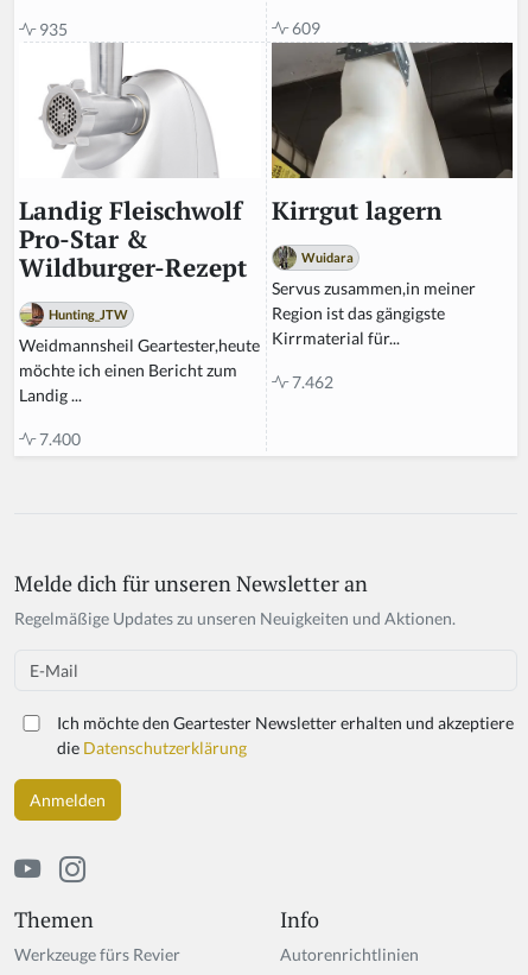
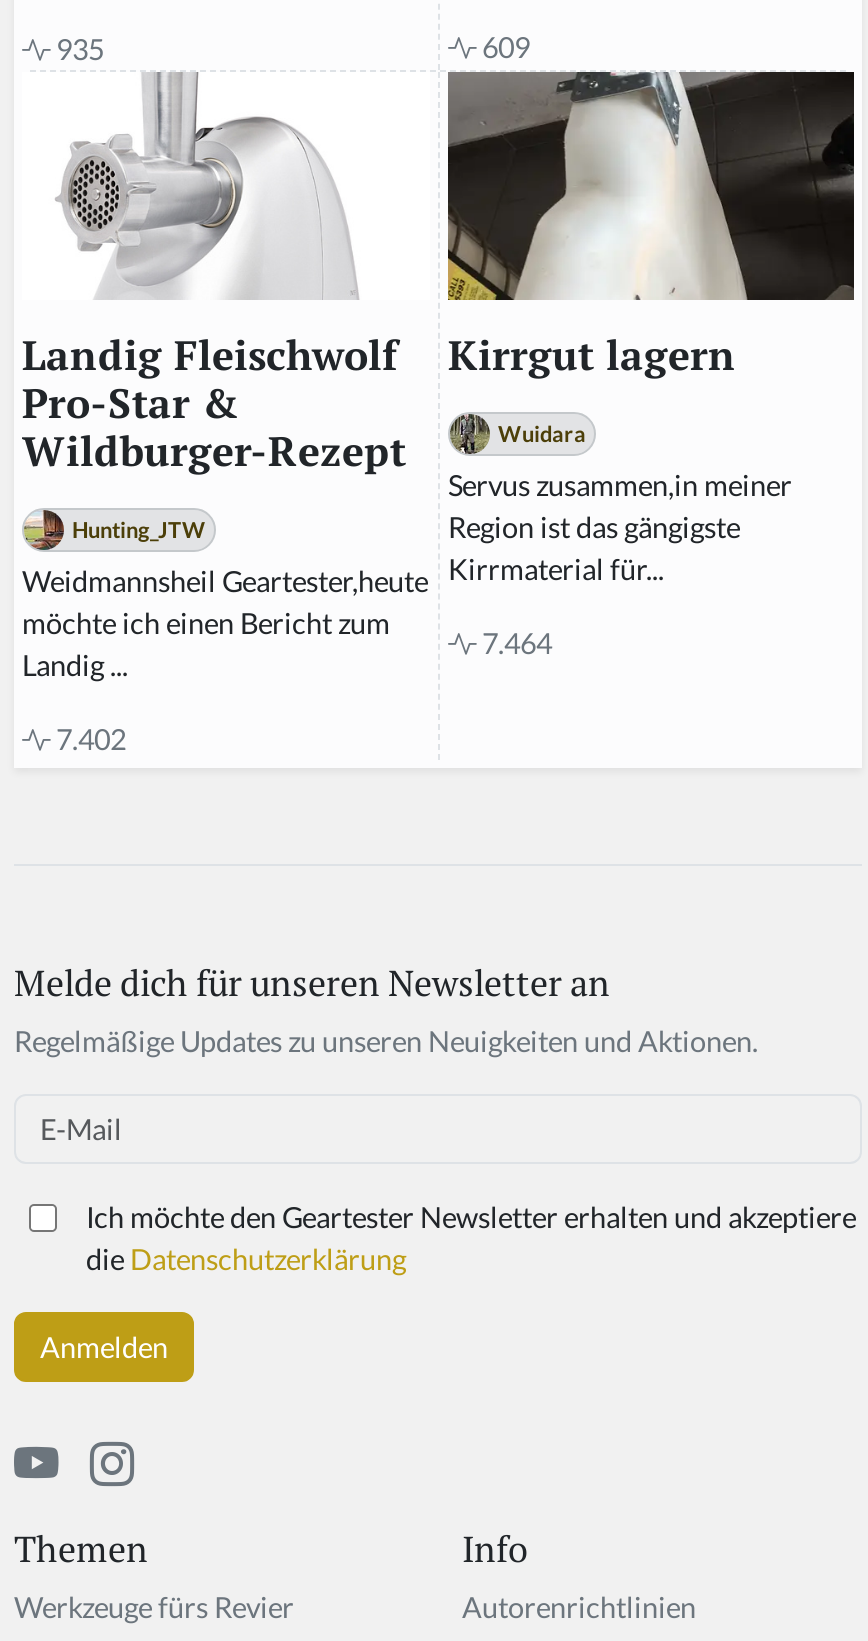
- 7.462
+ 7.464

- 7.400
+ 7.402
